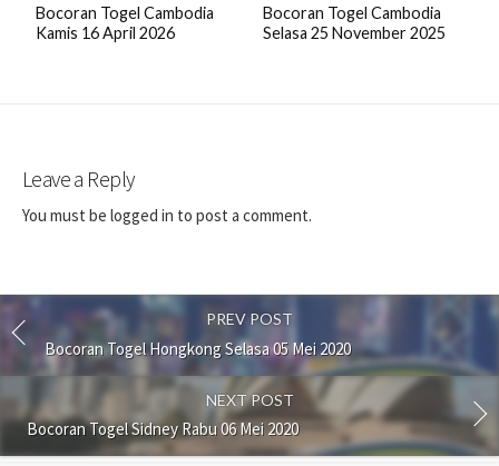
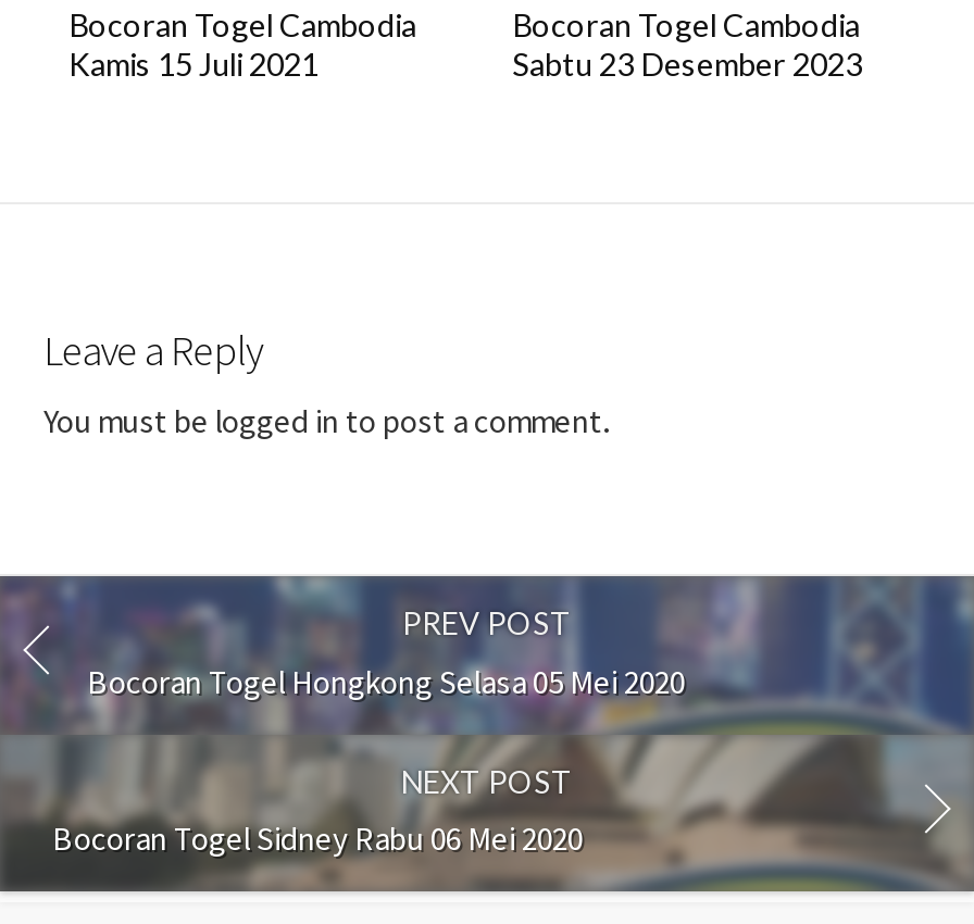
- Kamis 16 April 2026
+ Kamis 15 Juli 2021

- Selasa 25 November 2025
+ Sabtu 23 Desember 2023
